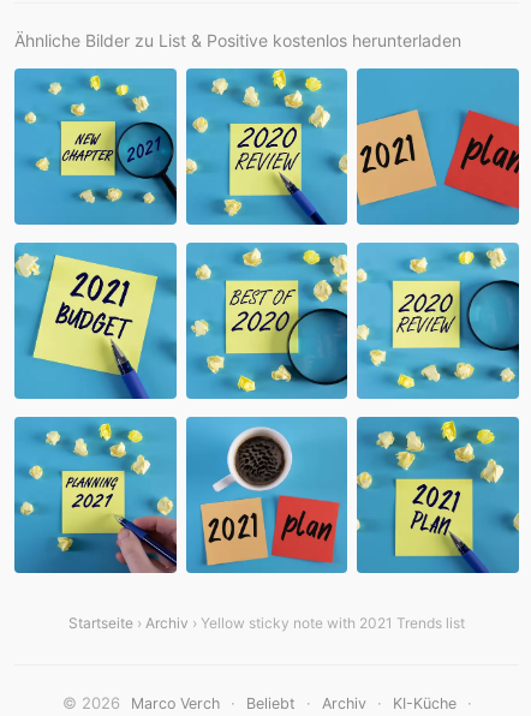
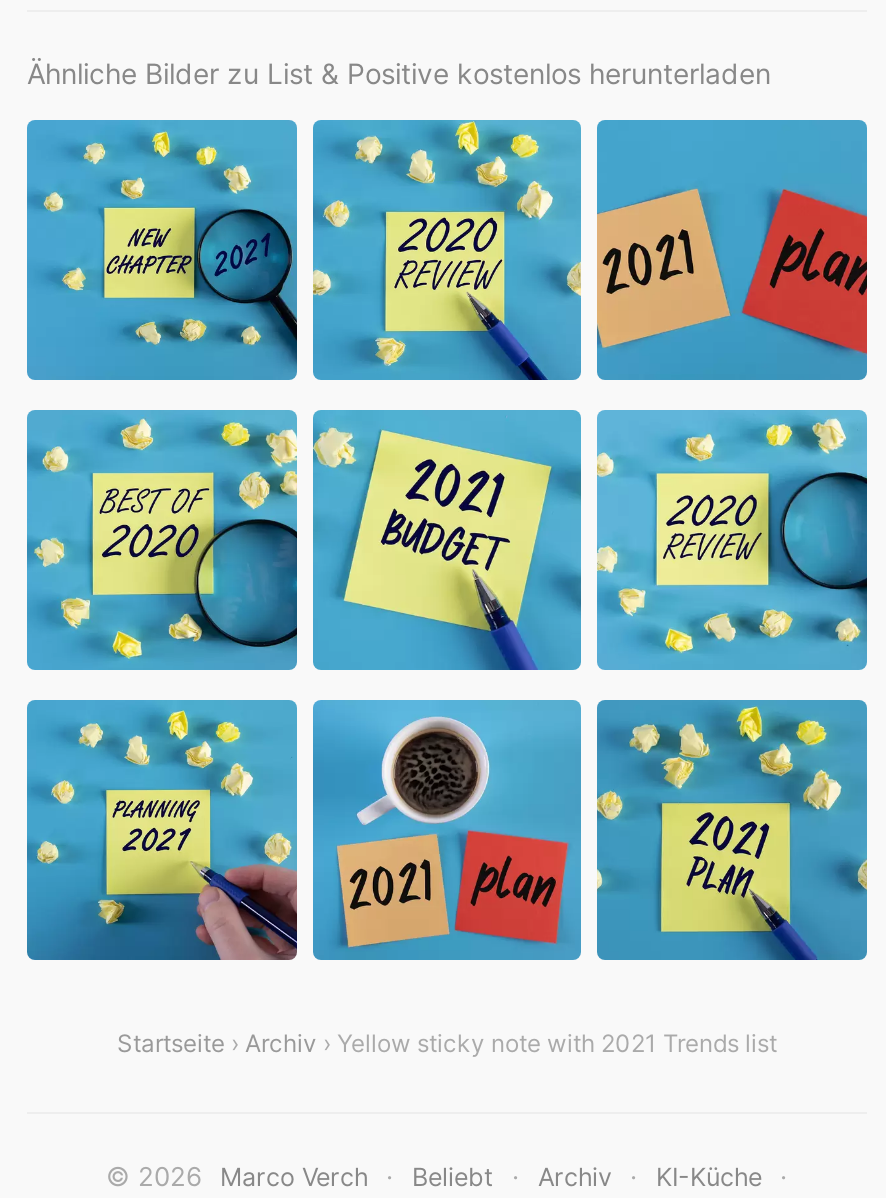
- [image]
+ [image]

- [image]
+ [image]
